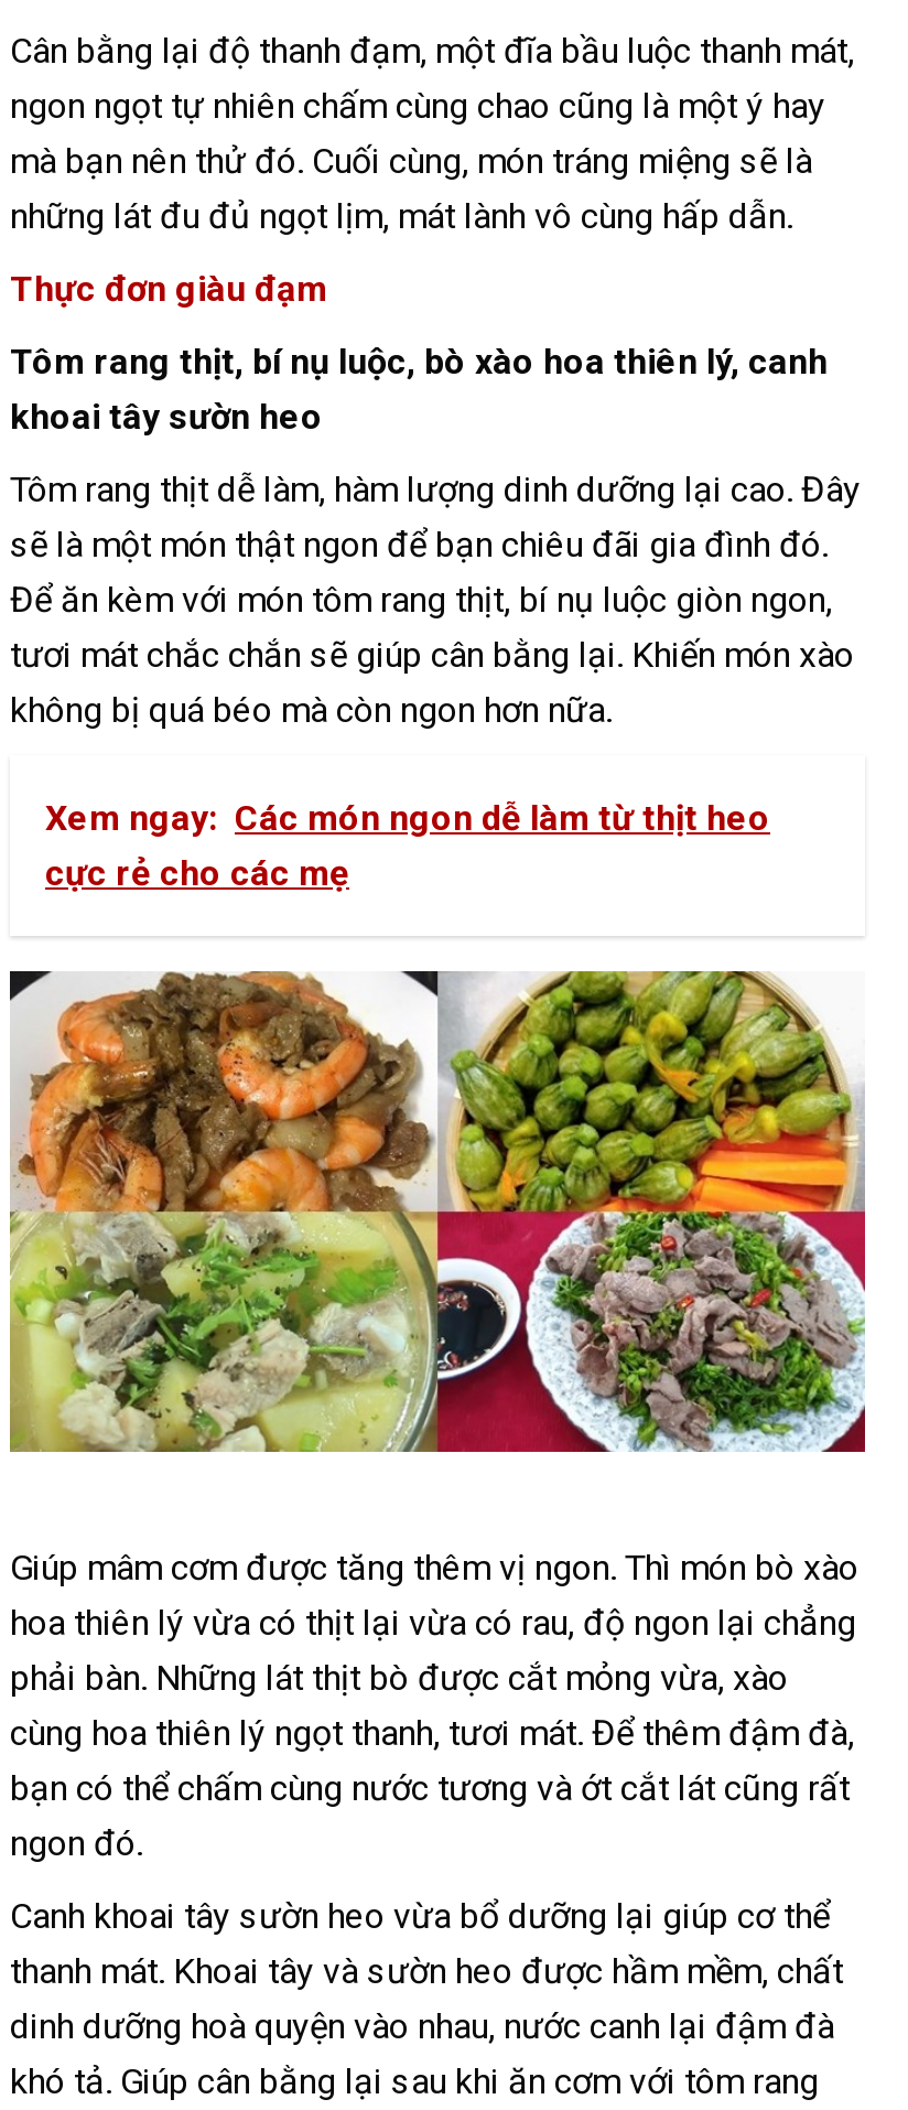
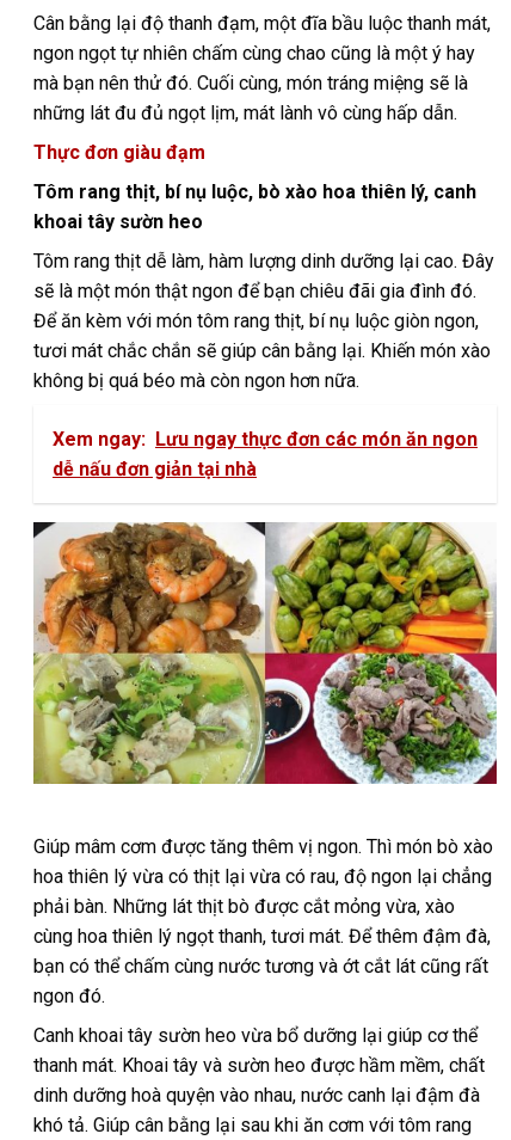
- Xem ngay: Các món ngon dễ làm từ thịt heo
- cực rẻ cho các mẹ
+ Xem ngay: Lưu ngay thực đơn các món ăn ngon
+ dễ nấu đơn giản tại nhà
